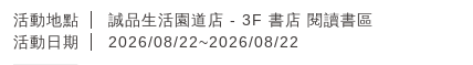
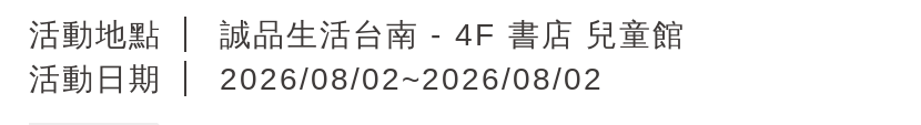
- 誠品生活園道店 - 3F 書店 閱讀書區
+ 誠品生活台南 - 4F 書店 兒童館

- 活動日期 2026/08/22~2026/08/22
+ 活動日期 2026/08/02~2026/08/02
